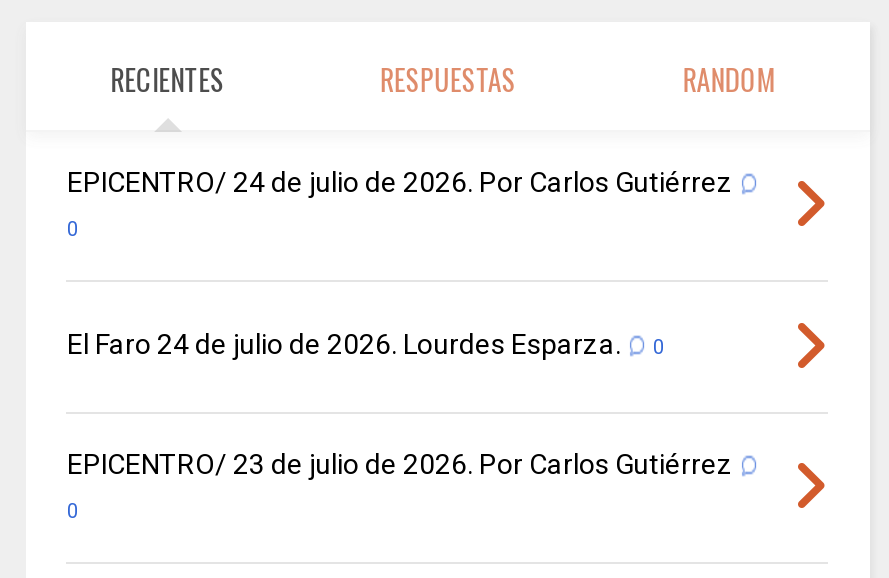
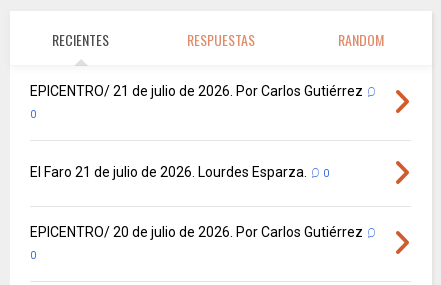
- EPICENTRO/ 24 de julio de 2026. Por Carlos Gutiérrez
+ EPICENTRO/ 21 de julio de 2026. Por Carlos Gutiérrez

- El Faro 24 de julio de 2026. Lourdes Esparza.
+ El Faro 21 de julio de 2026. Lourdes Esparza.

- EPICENTRO/ 23 de julio de 2026. Por Carlos Gutiérrez
+ EPICENTRO/ 20 de julio de 2026. Por Carlos Gutiérrez
